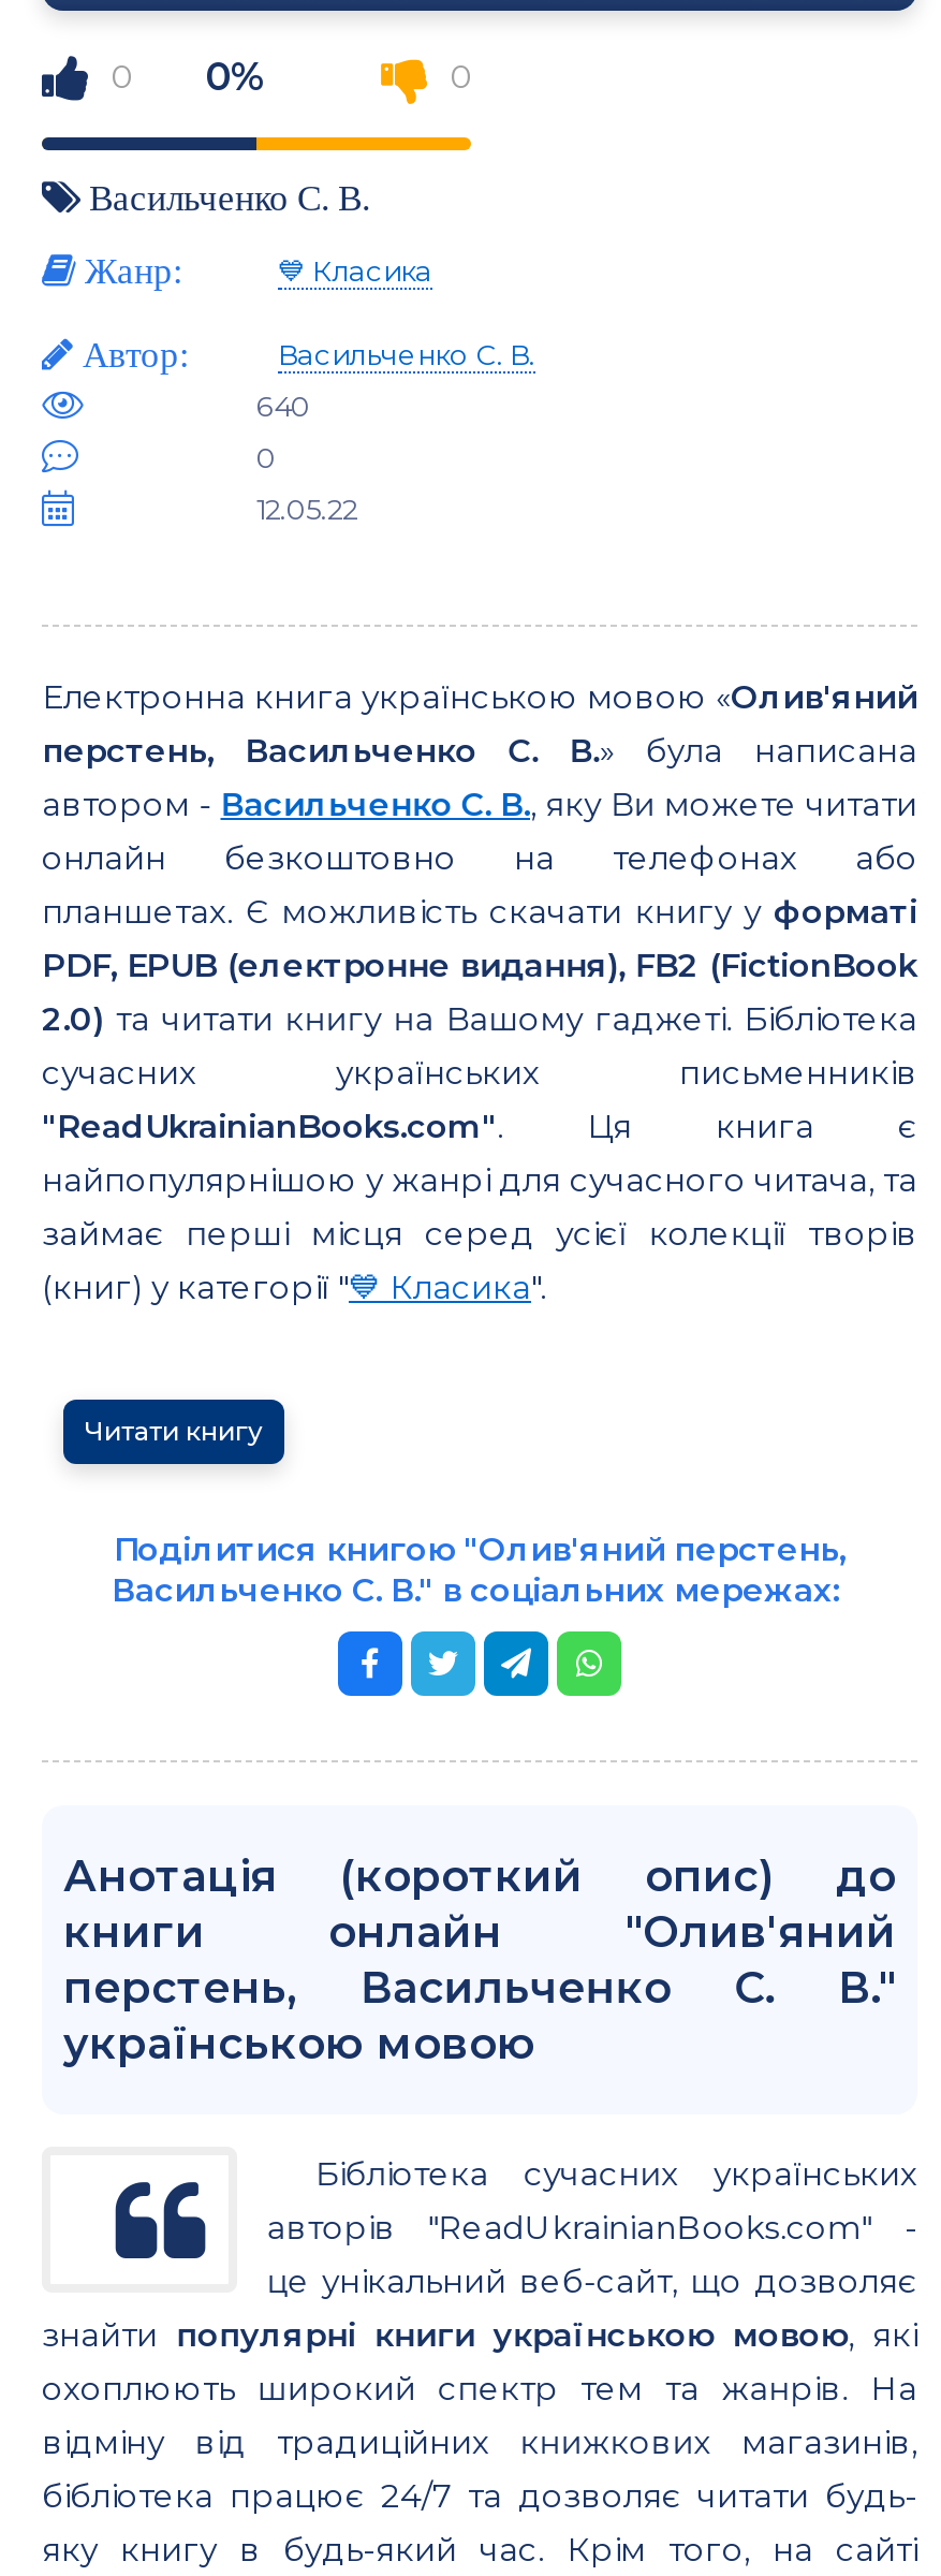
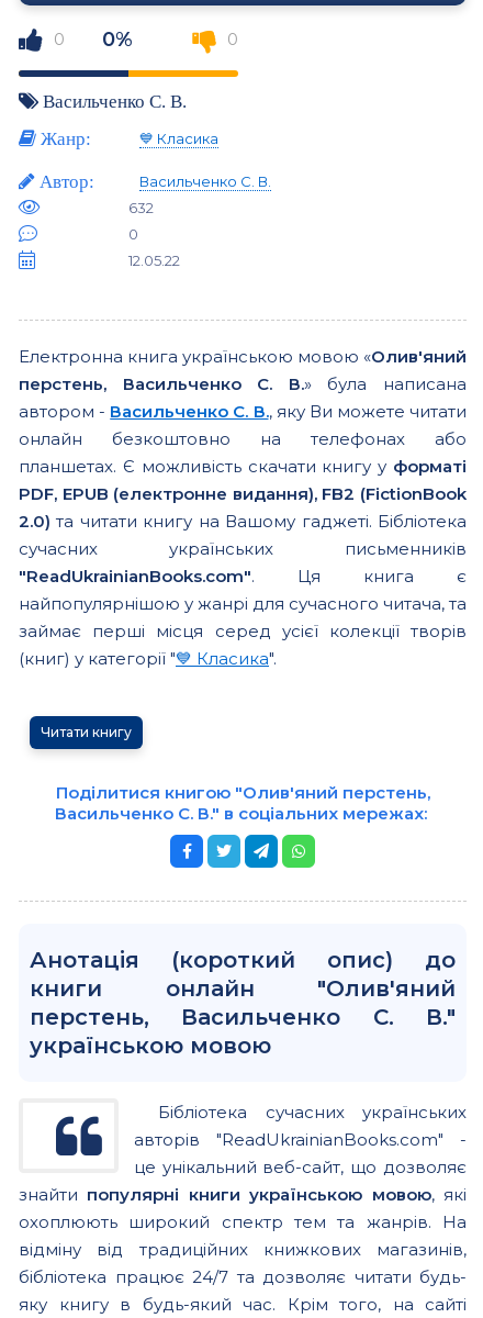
- 640
+ 632
